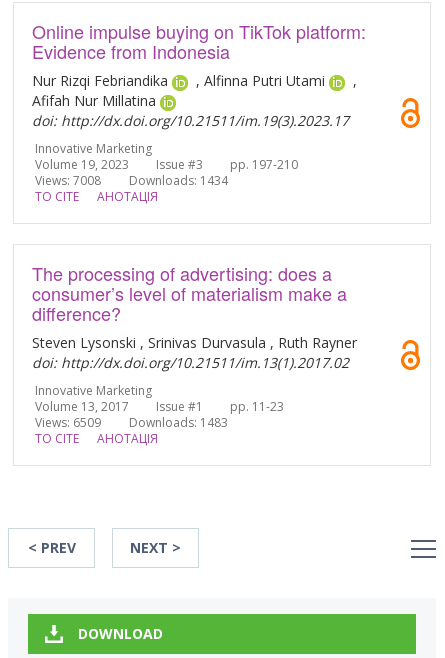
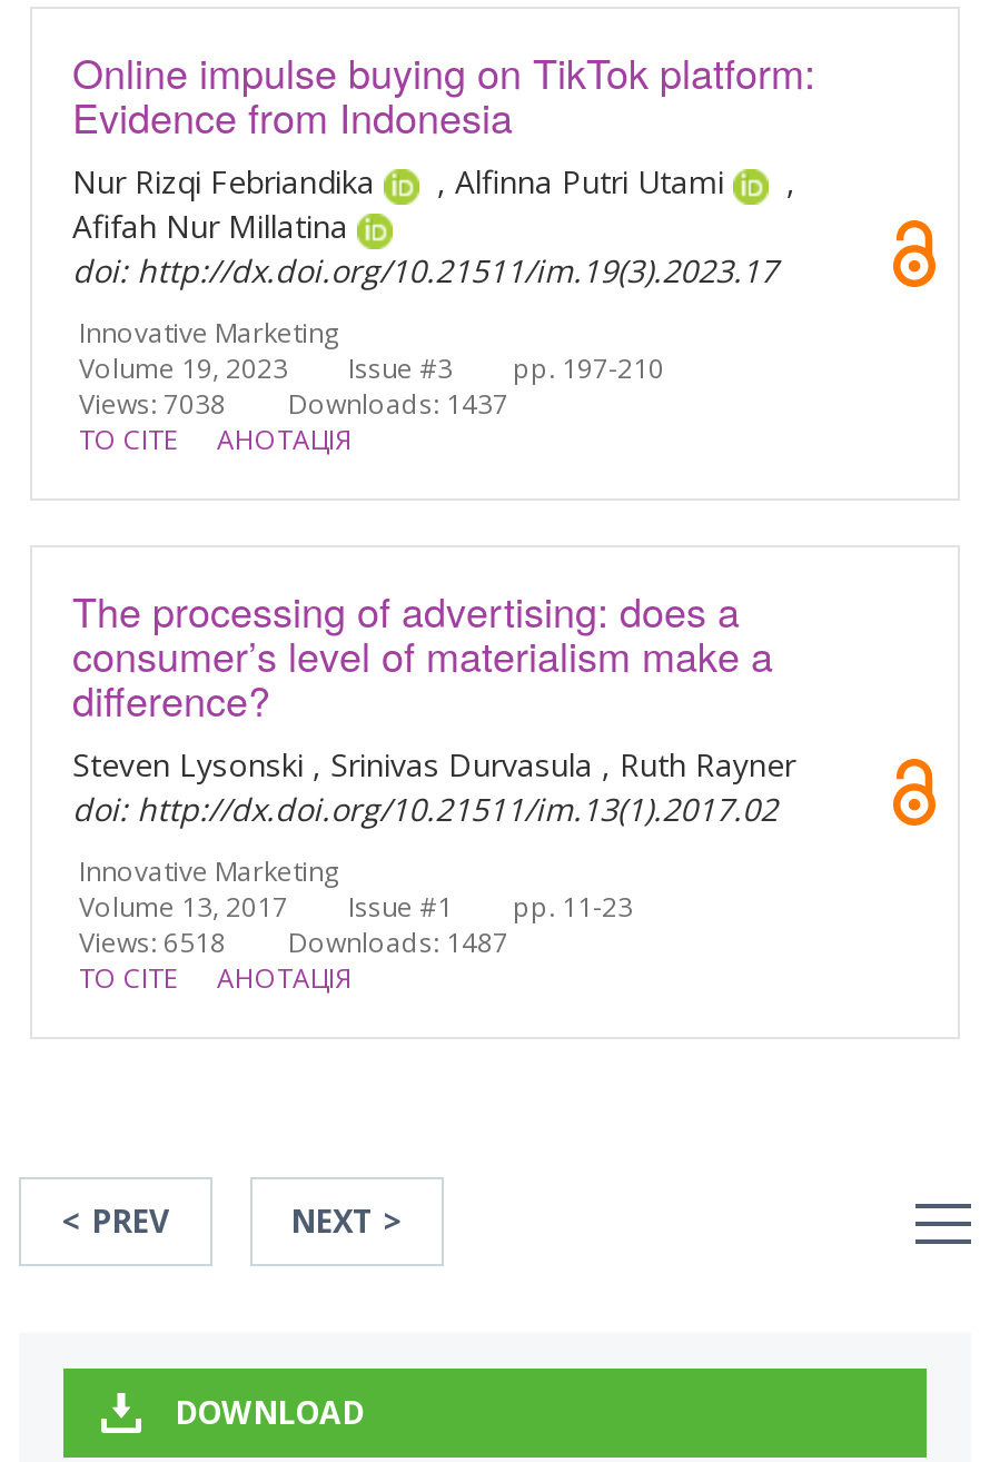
- Views: 7008
+ Views: 7038

- Downloads: 1434
+ Downloads: 1437

- Views: 6509
+ Views: 6518

- Downloads: 1483
+ Downloads: 1487
